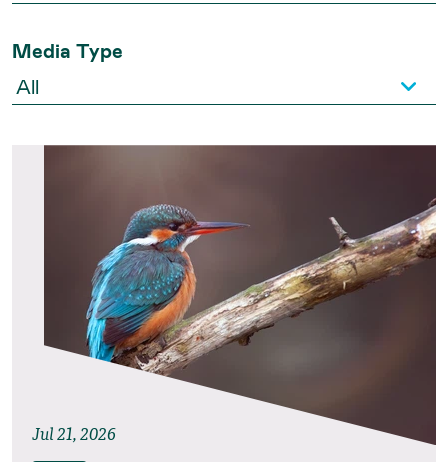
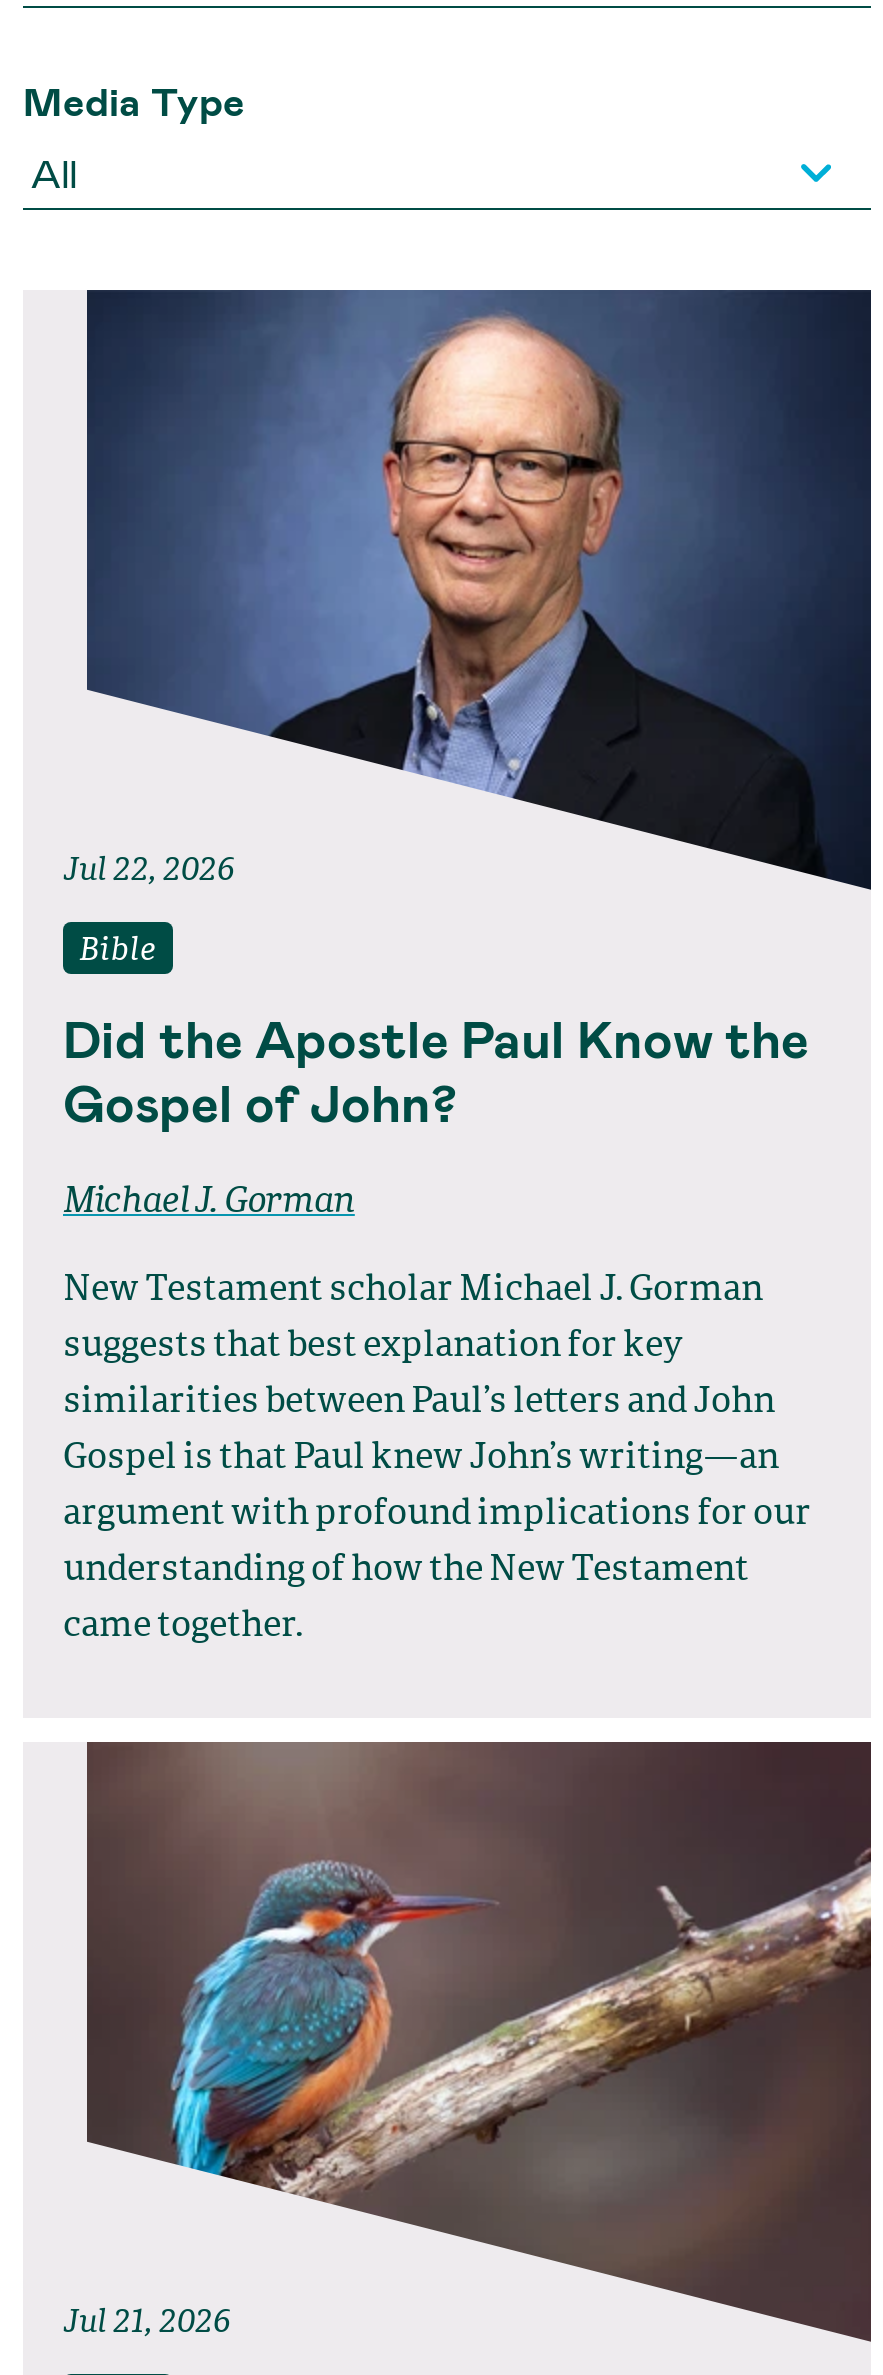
+ [image]
+ Jul 22, 2026
+ Bible
+ Did the Apostle Paul Know the
+ Gospel of John?
+ Michael J. Gorman
+ New Testament scholar Michael J. Gorman
+ suggests that best explanation for key
+ similarities between Paul’s letters and John
+ Gospel is that Paul knew John’s writing—an
+ argument with profound implications for our
+ understanding of how the New Testament
+ came together.
